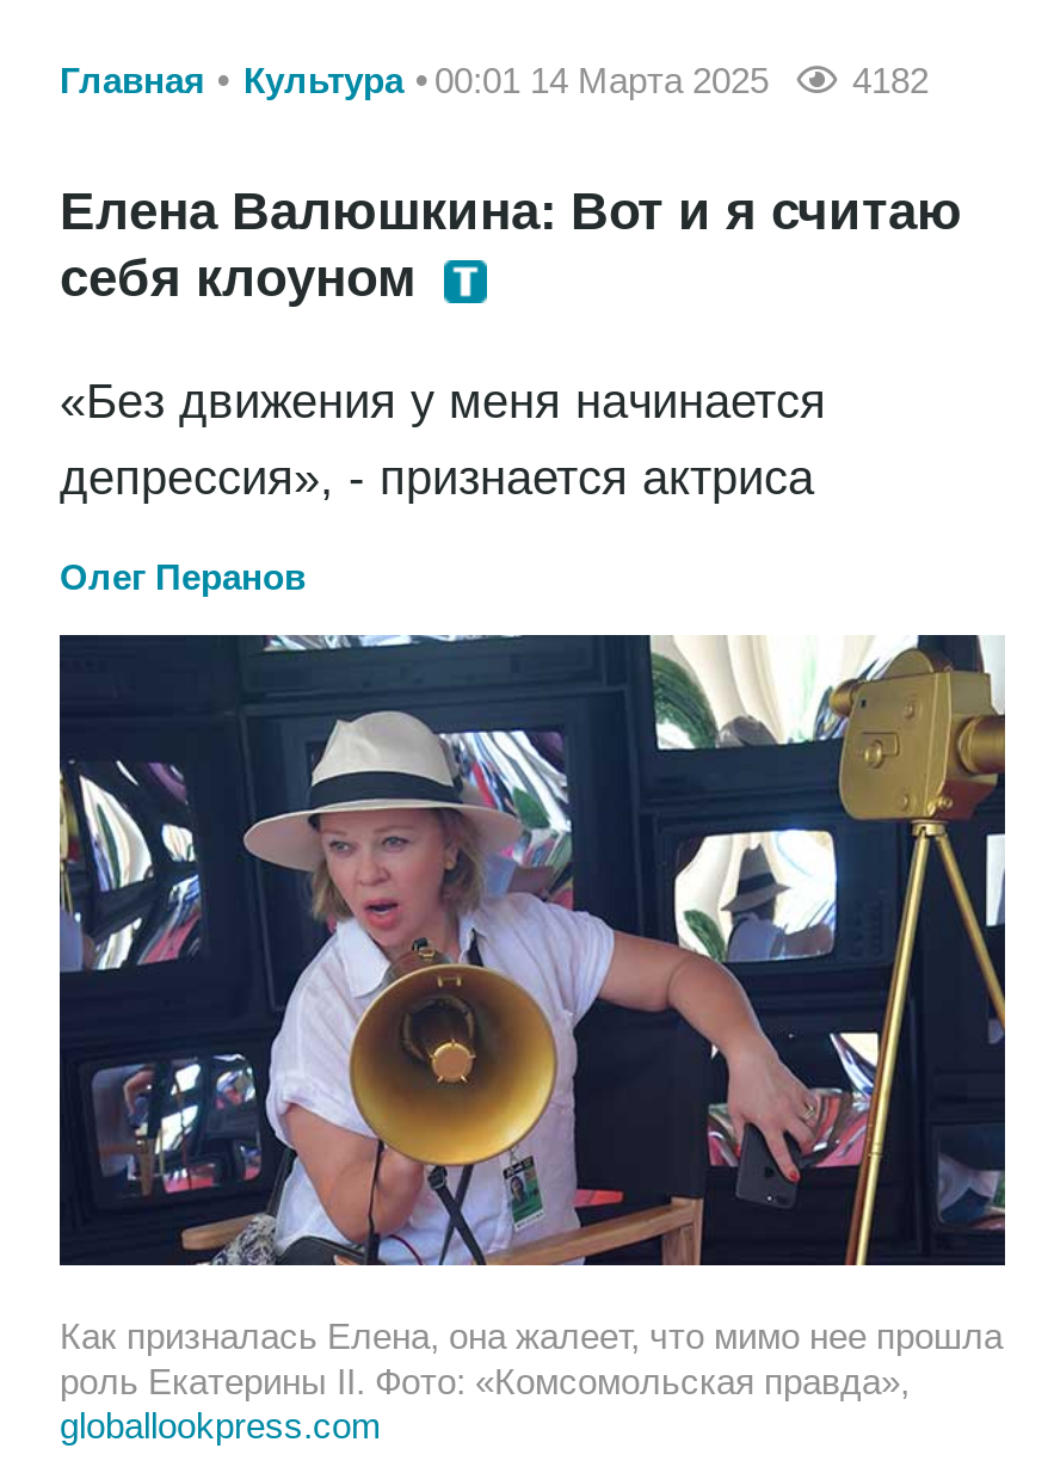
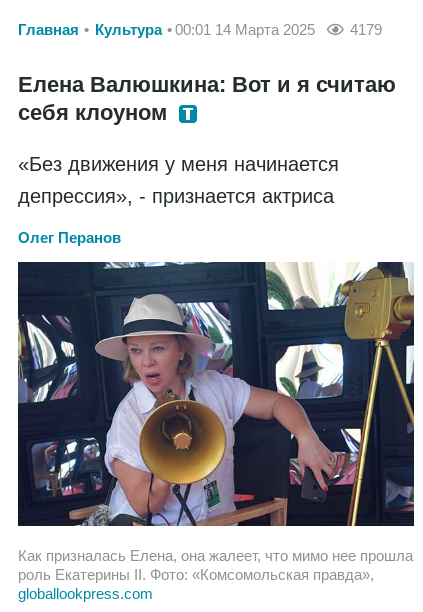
- 4182
+ 4179
